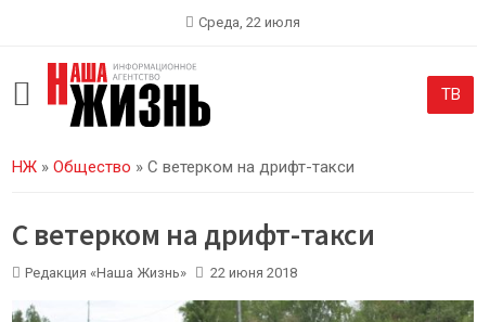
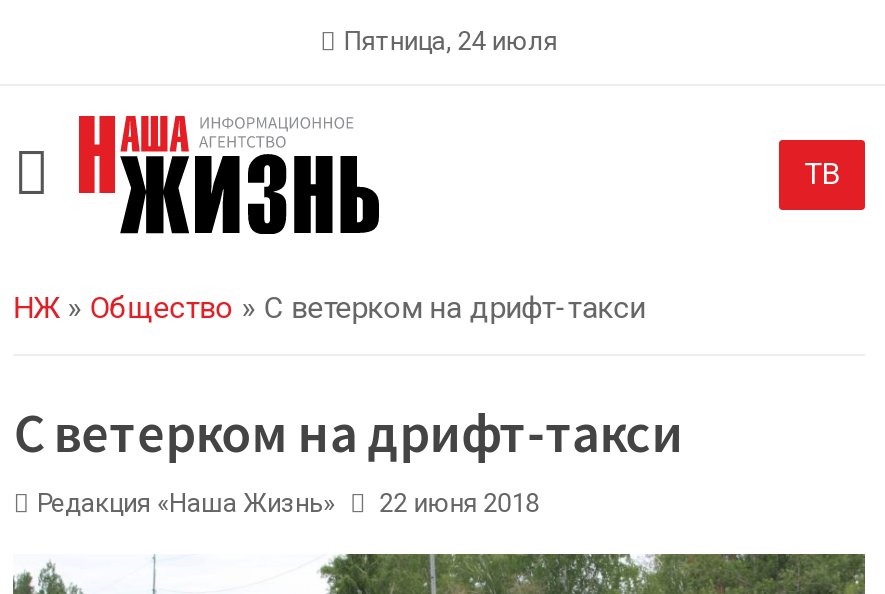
- Среда, 22 июля
+ Пятница, 24 июля
